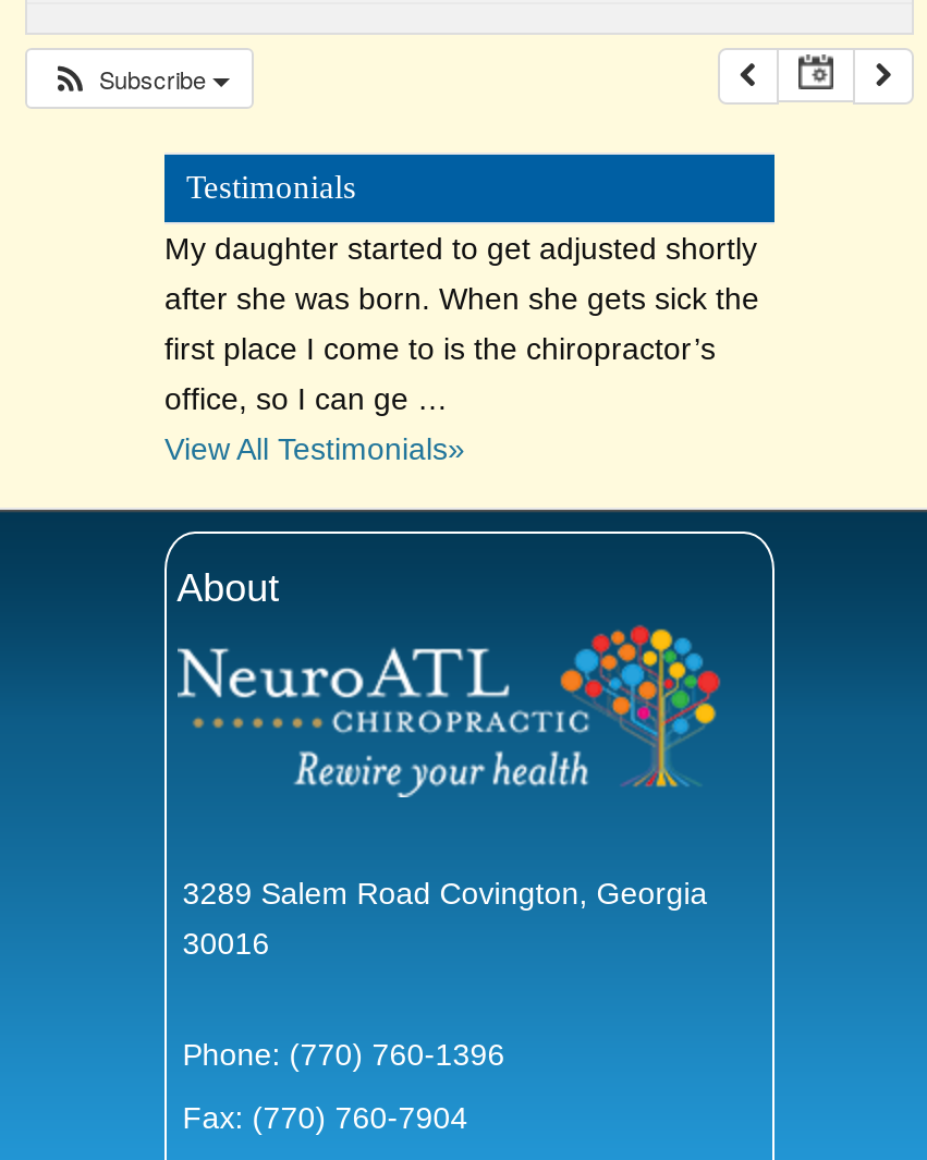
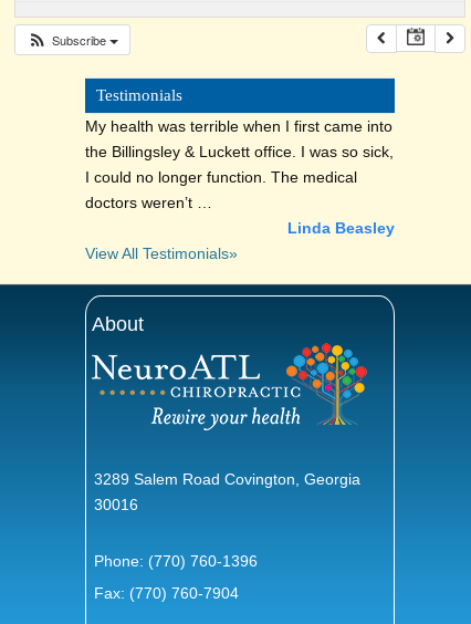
- My daughter started to get adjusted shortly
- after she was born. When she gets sick the
- first place I come to is the chiropractor’s
- office, so I can ge …
+ My health was terrible when I first came into
+ the Billingsley & Luckett office. I was so sick,
+ I could no longer function. The medical
+ doctors weren’t …
+ Linda Beasley
